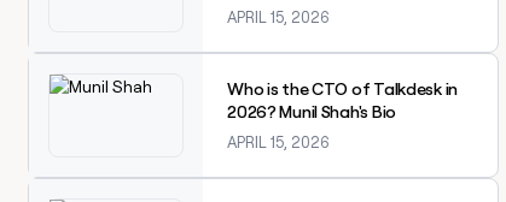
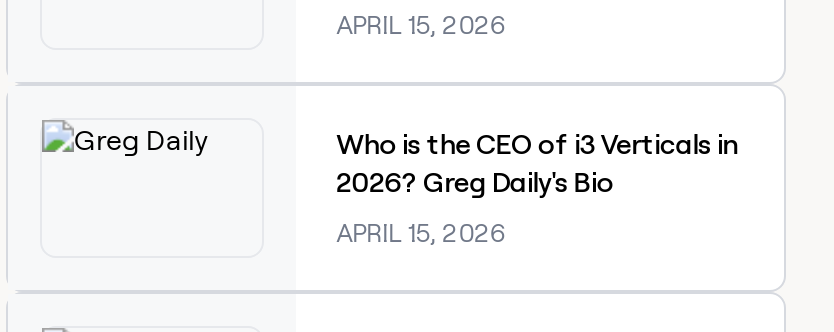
- Who is the CTO of Talkdesk in
- 2026? Munil Shah's Bio
+ Who is the CEO of i3 Verticals in
+ 2026? Greg Daily's Bio
